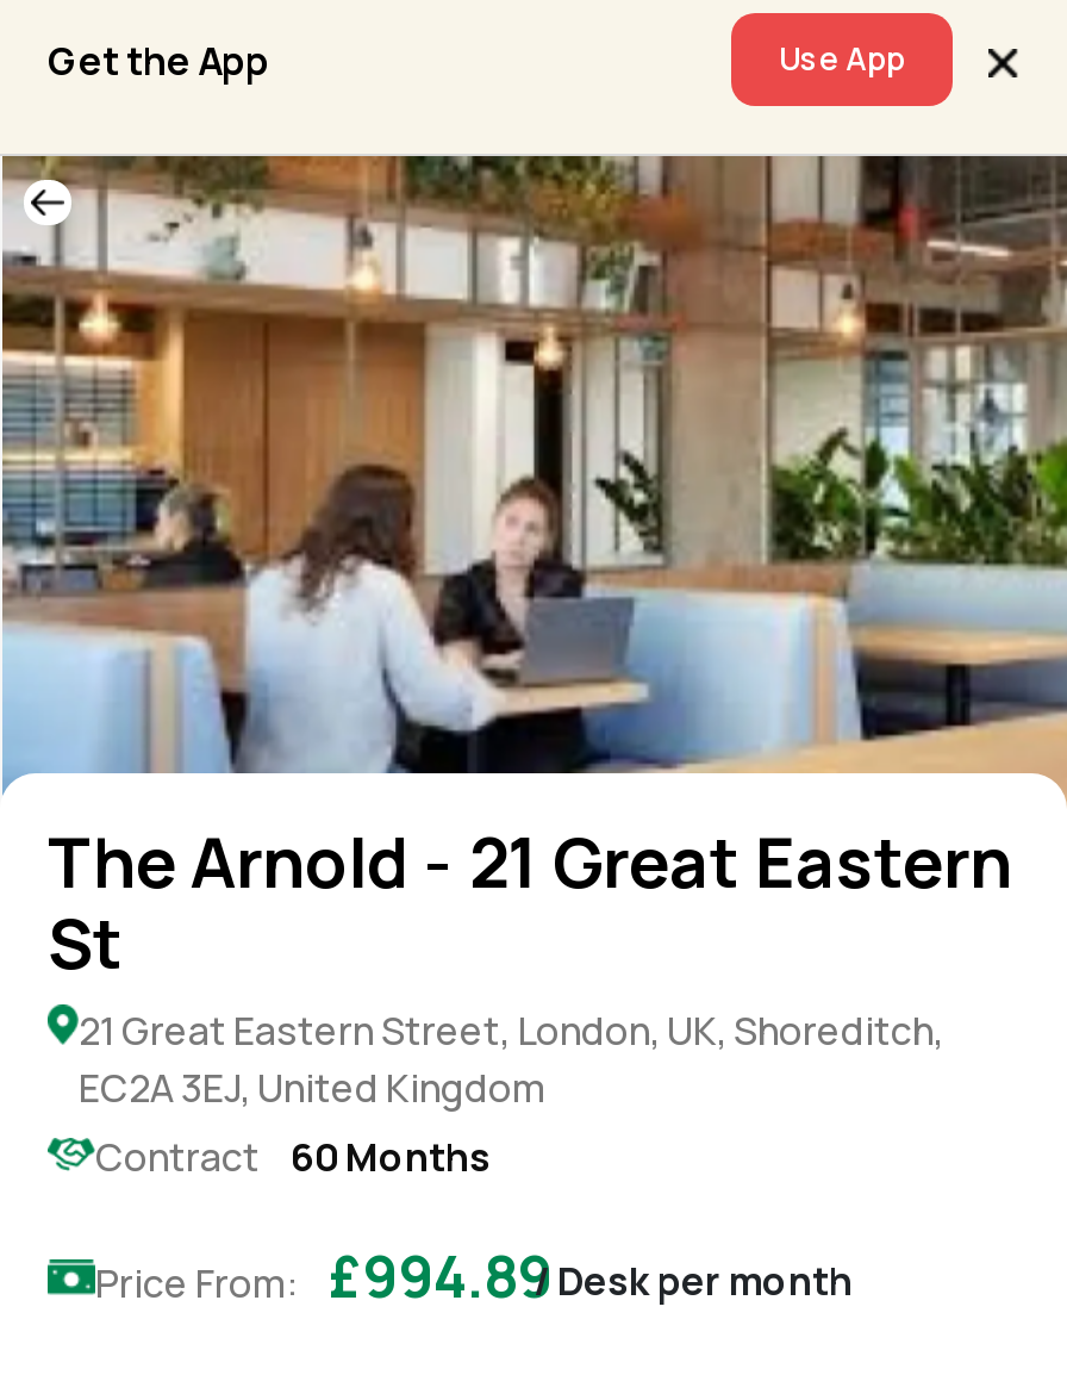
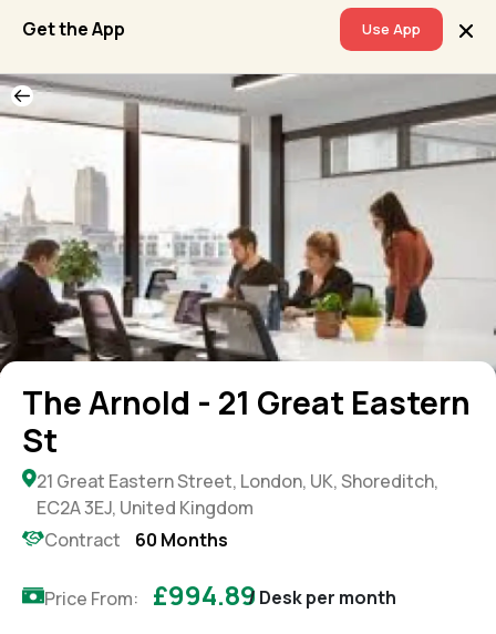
- [image]
+ [image]
